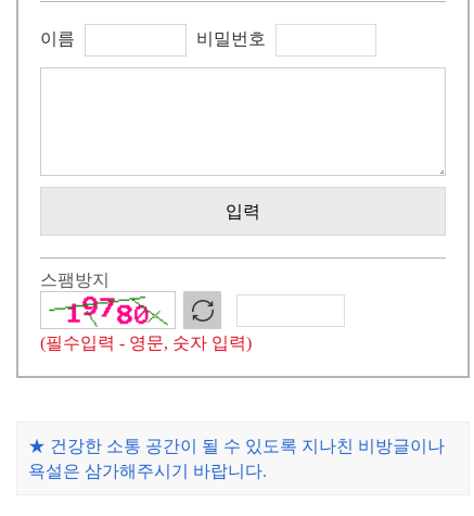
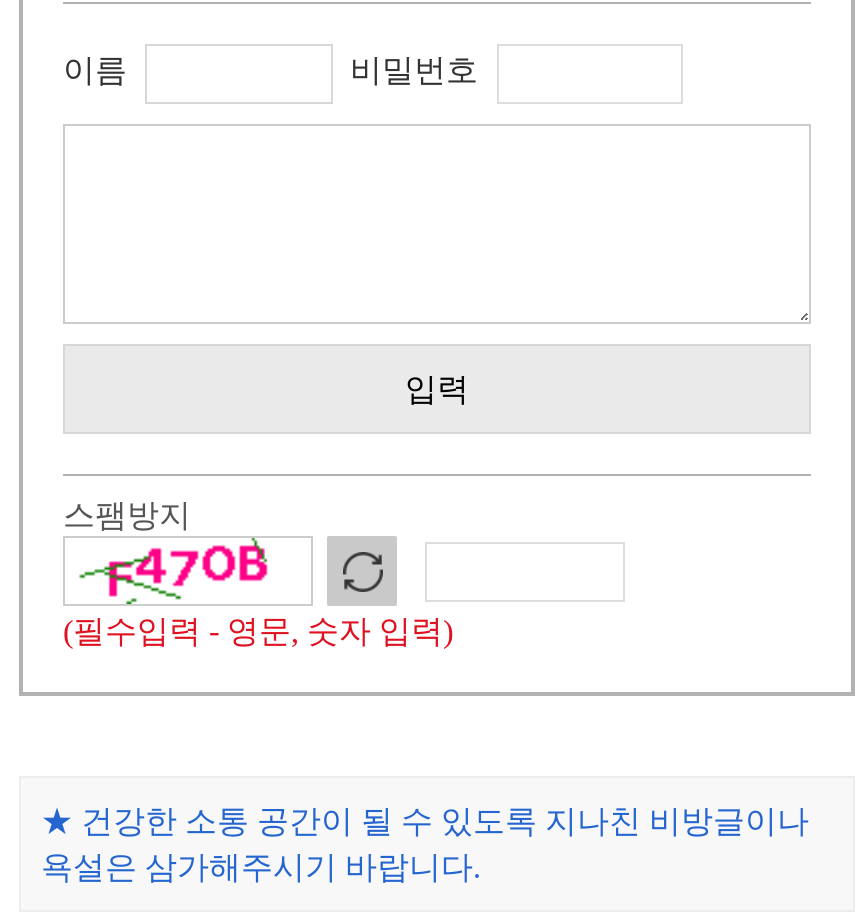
- [image]
+ [image]
